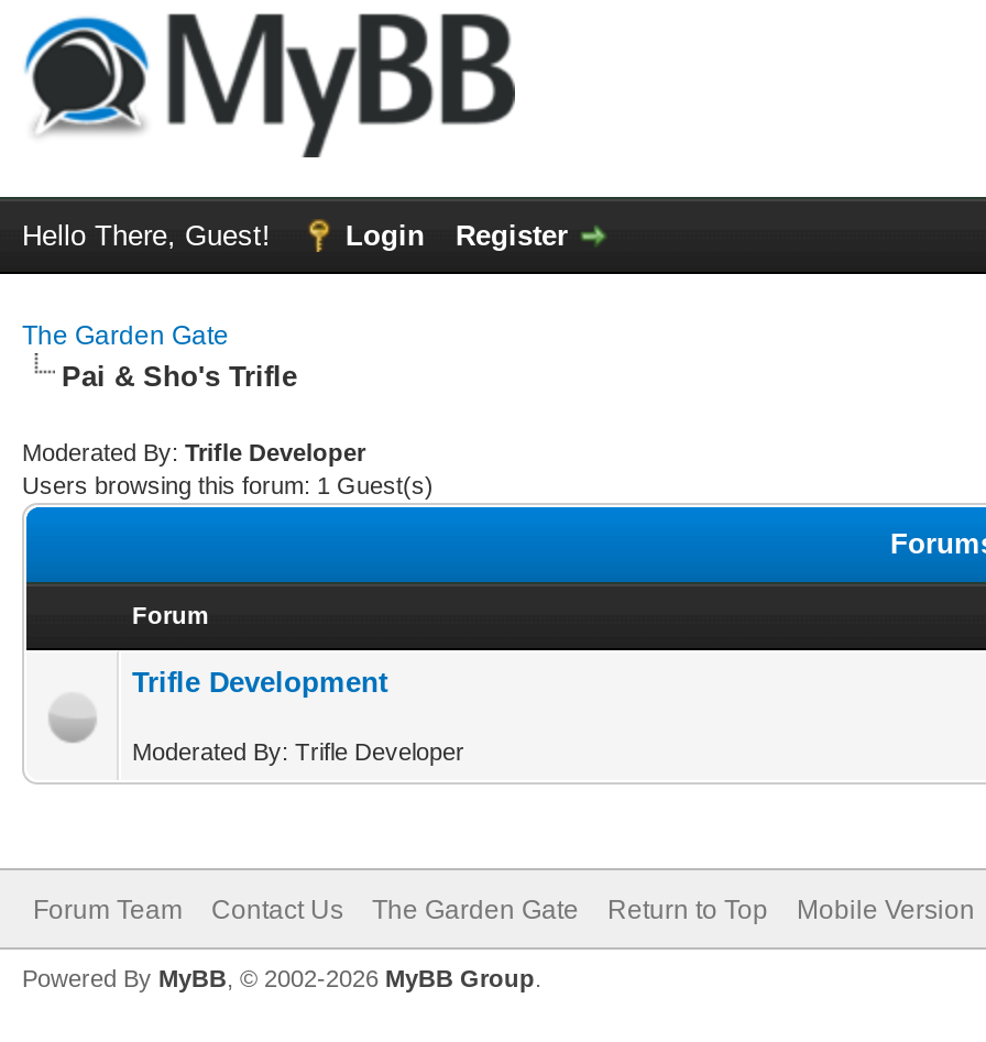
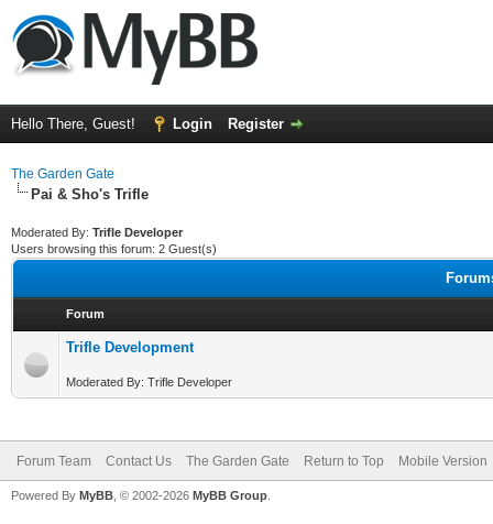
- Users browsing this forum: 1 Guest(s)
+ Users browsing this forum: 2 Guest(s)
